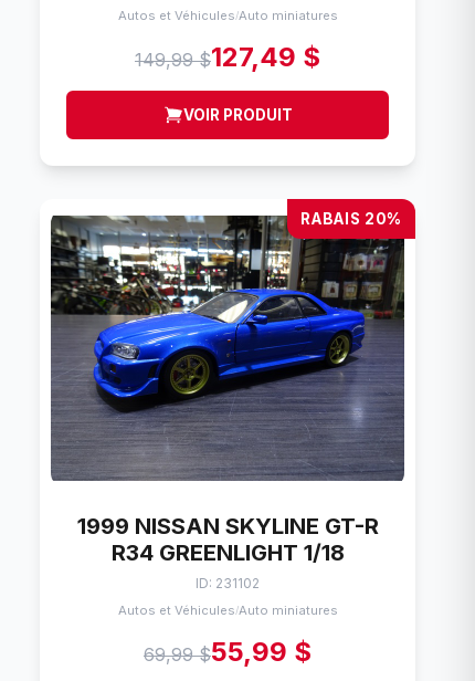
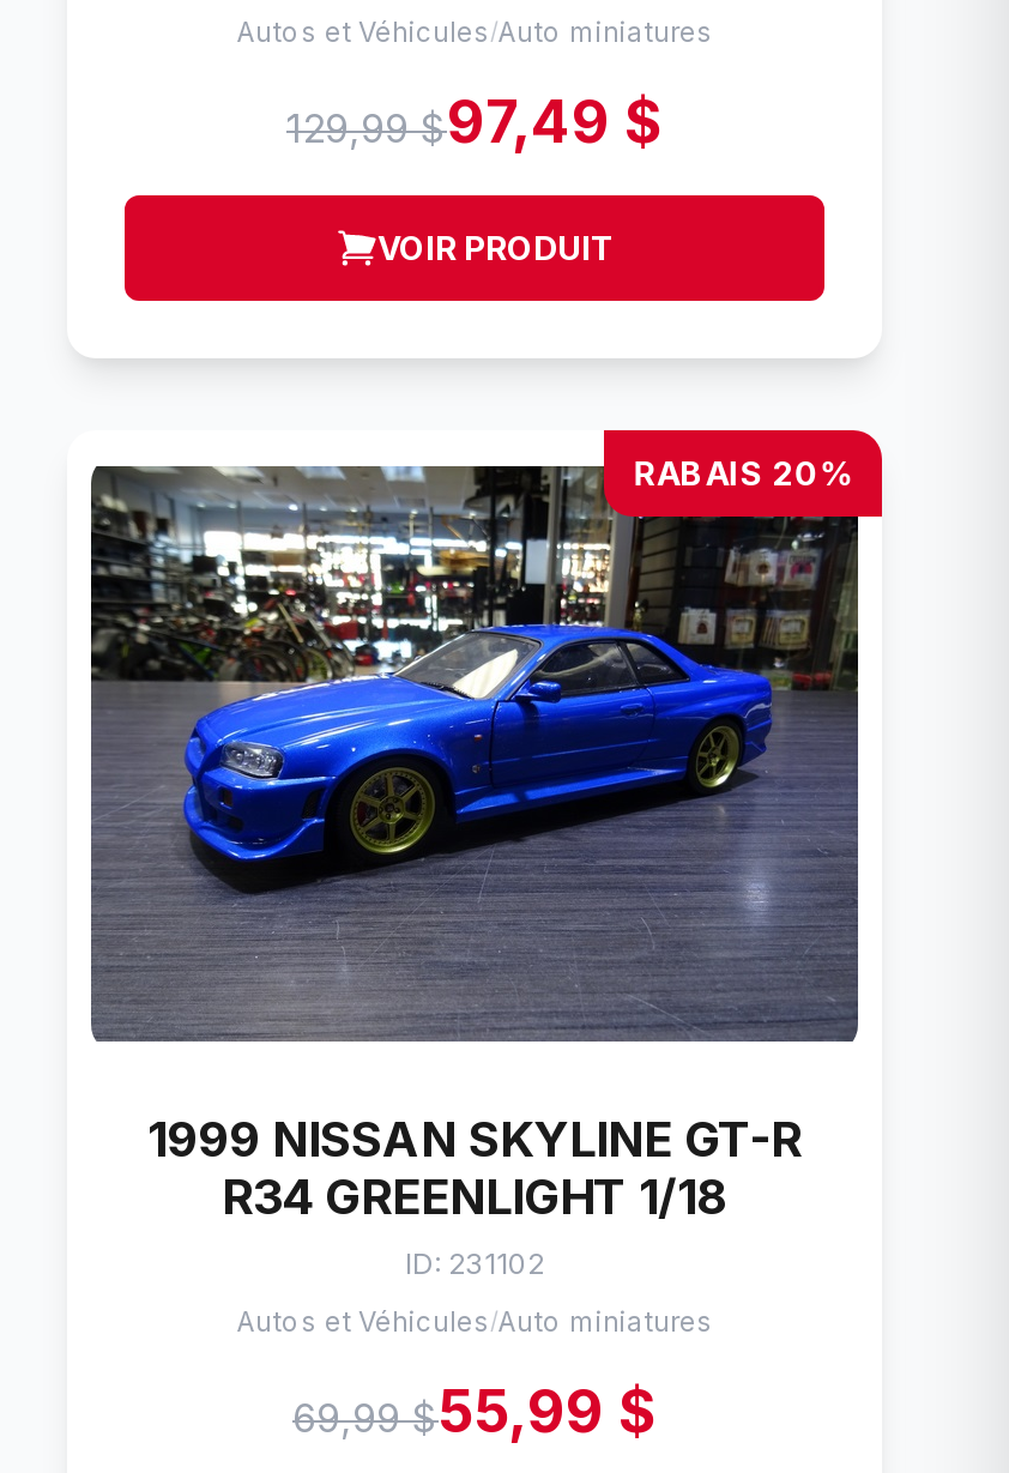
- 149,99 $127,49 $
+ 129,99 $97,49 $
